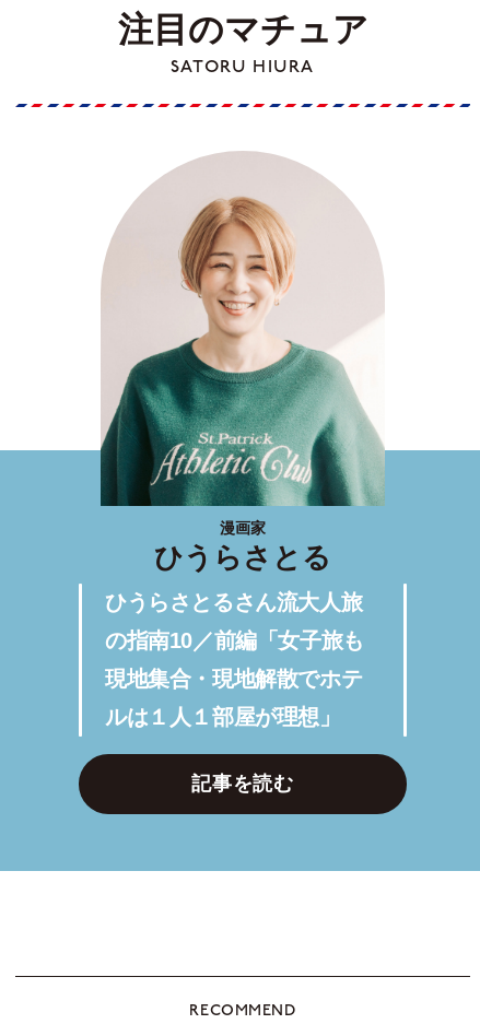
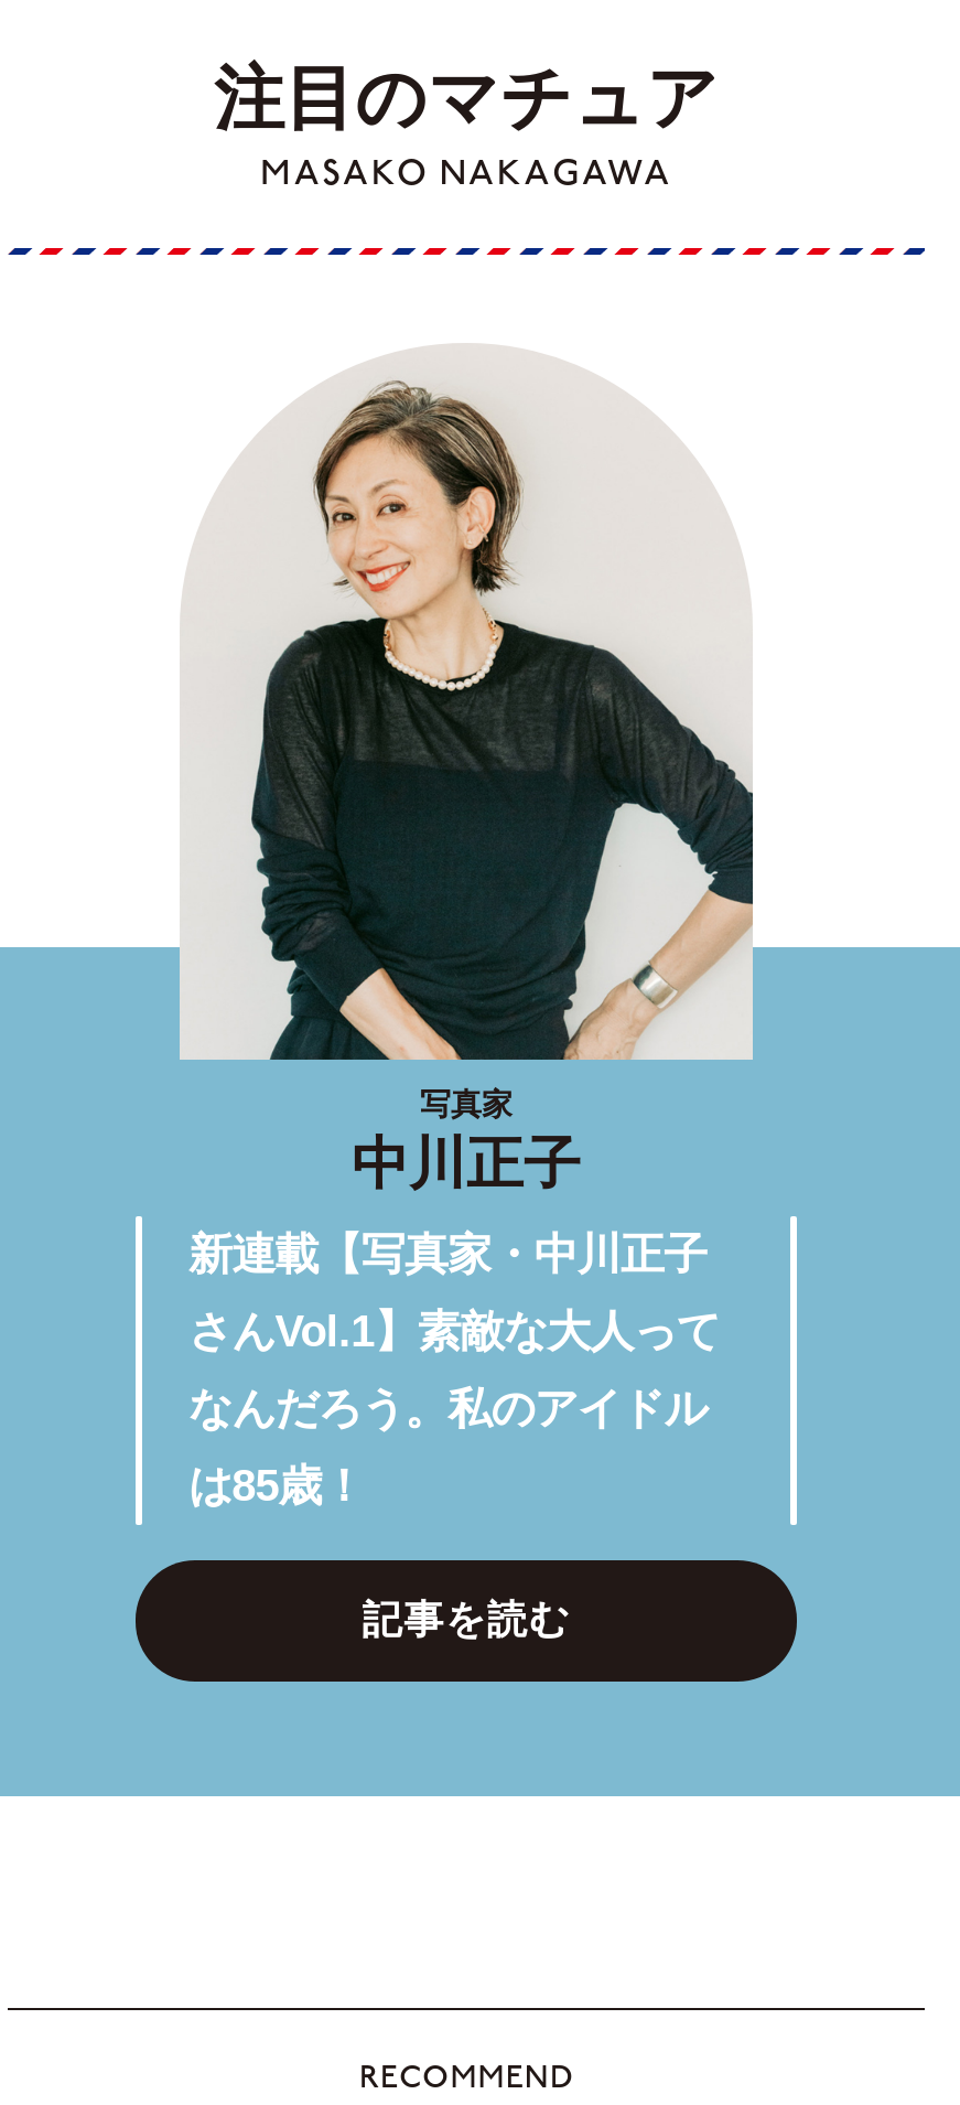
- SATORU HIURA
+ MASAKO NAKAGAWA

- [image]
- 漫画家
- ひうらさとる
+ [image]
+ 写真家
+ 中川正子

- ひうらさとるさん流大人旅
+ 新連載【写真家・中川正子

- の指南10／前編「女子旅も
+ さんVol.1】素敵な大人って

- 現地集合・現地解散でホテ
+ なんだろう。私のアイドル

- ルは１人１部屋が理想」
+ は85歳！
